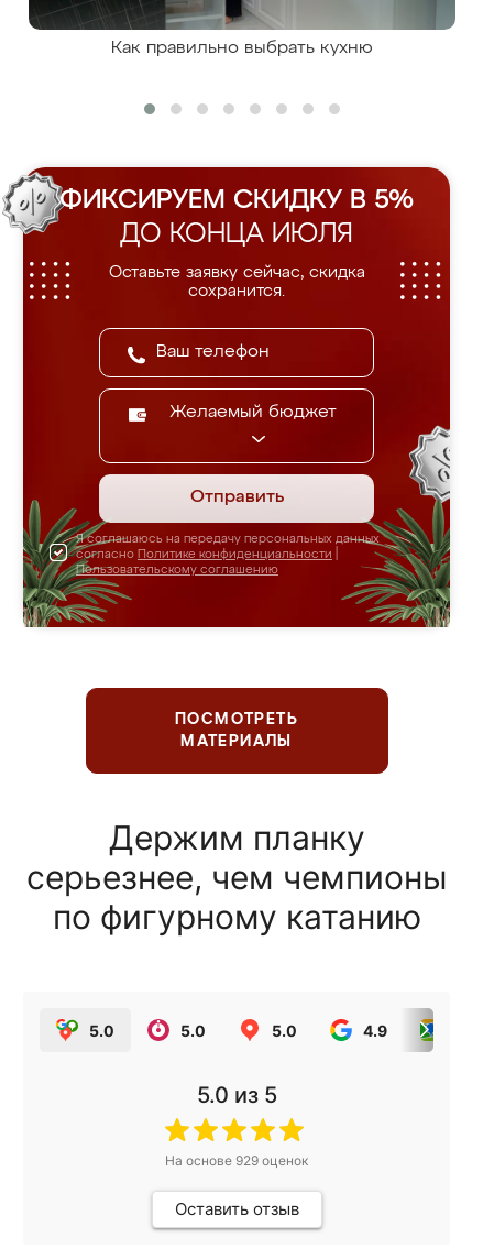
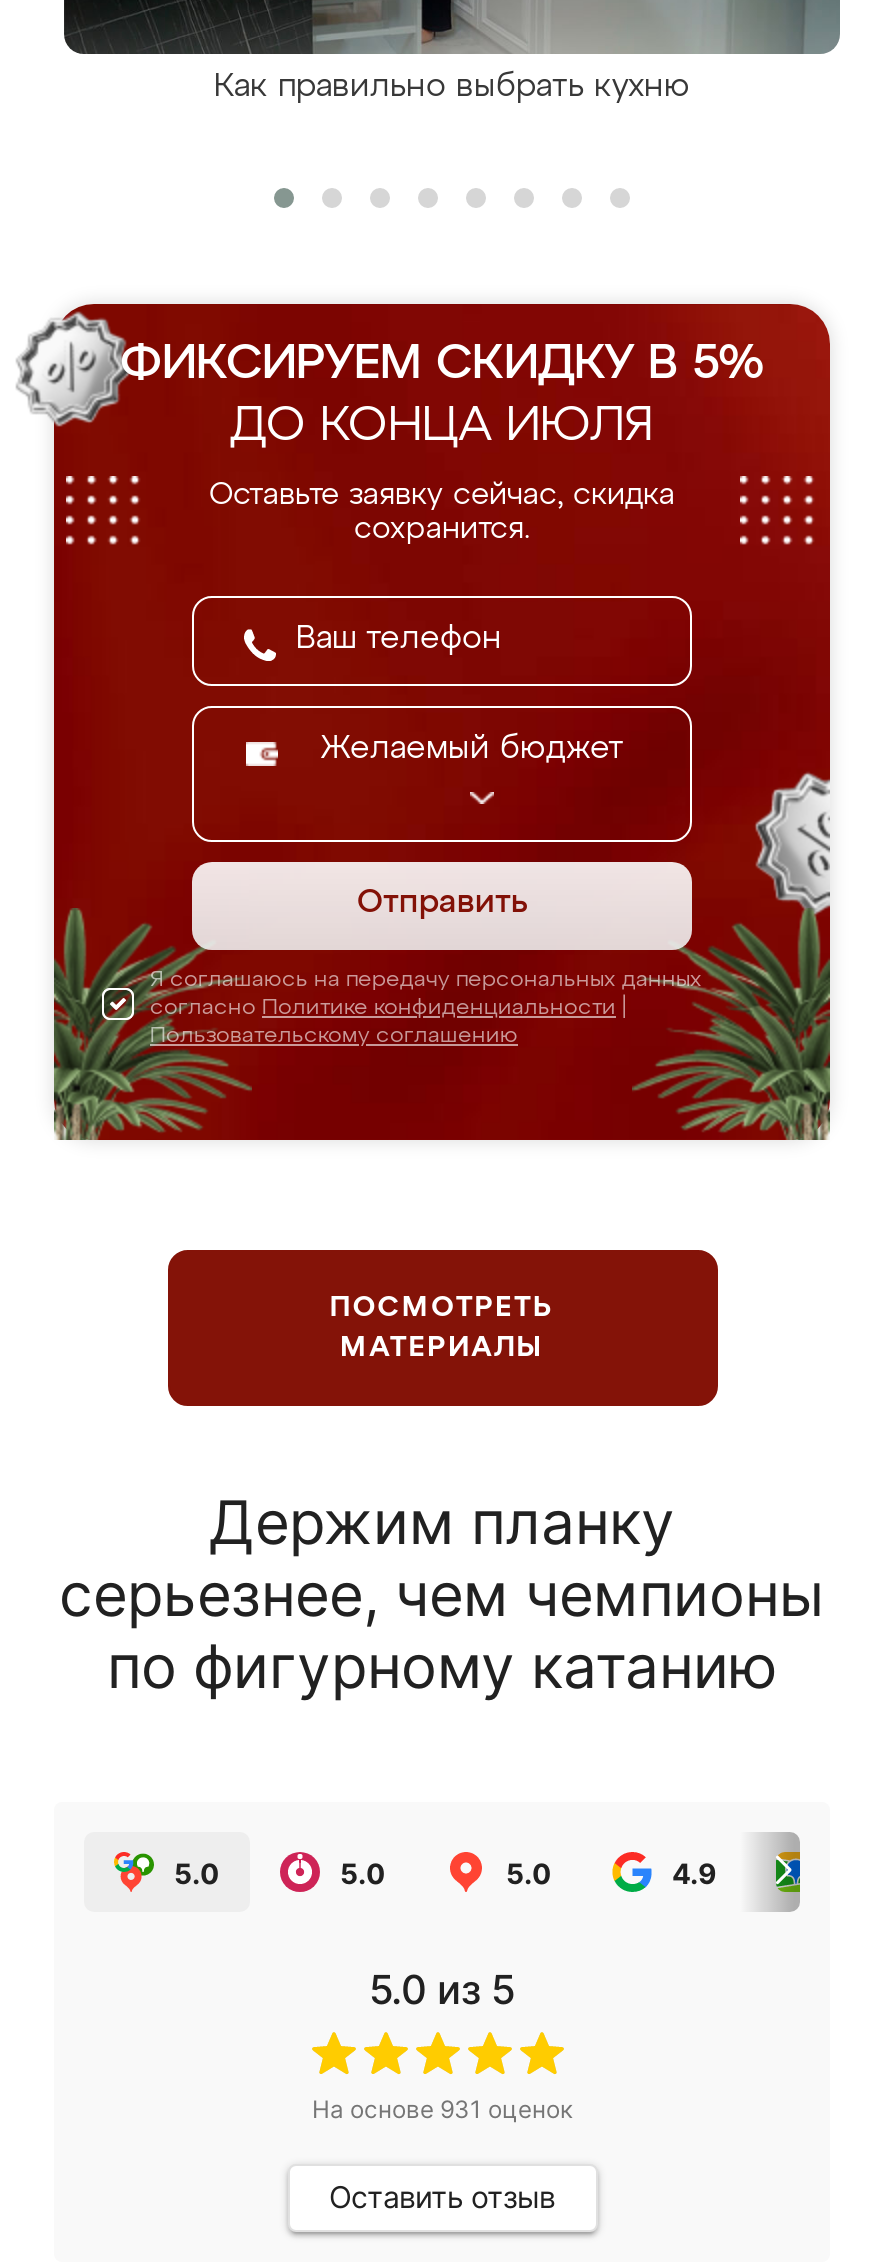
- На основе 929 оценок
+ На основе 931 оценок
